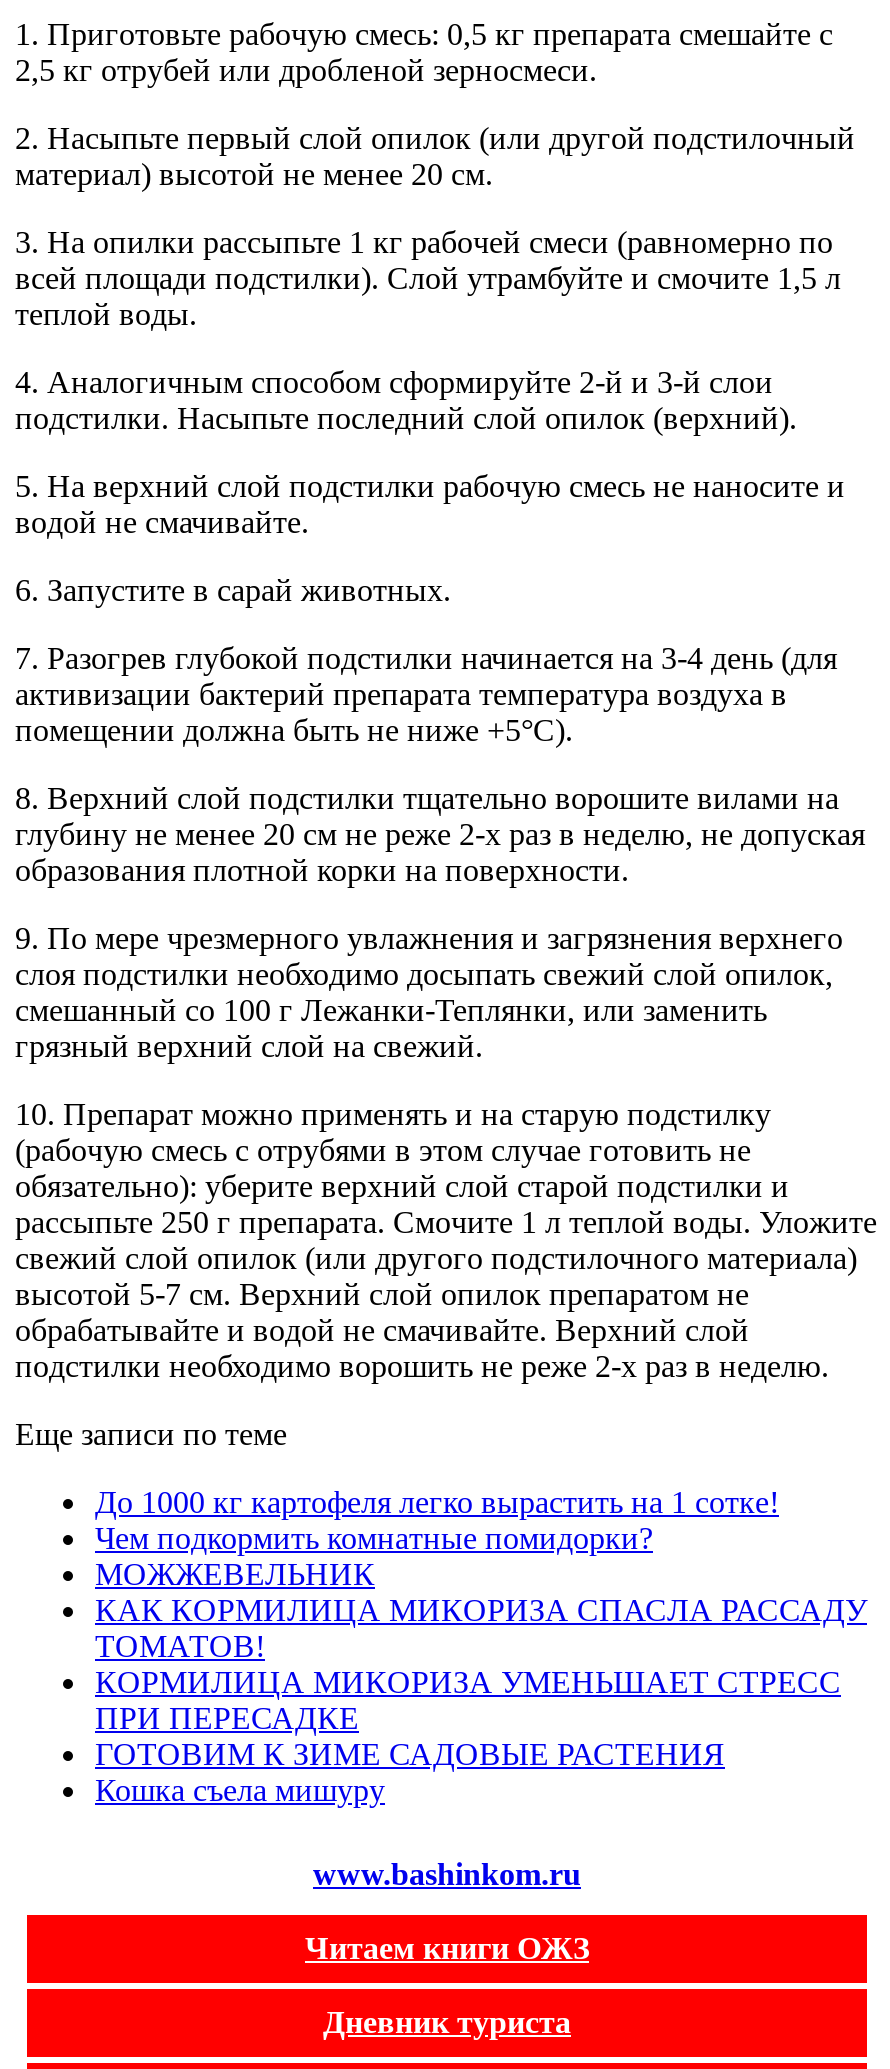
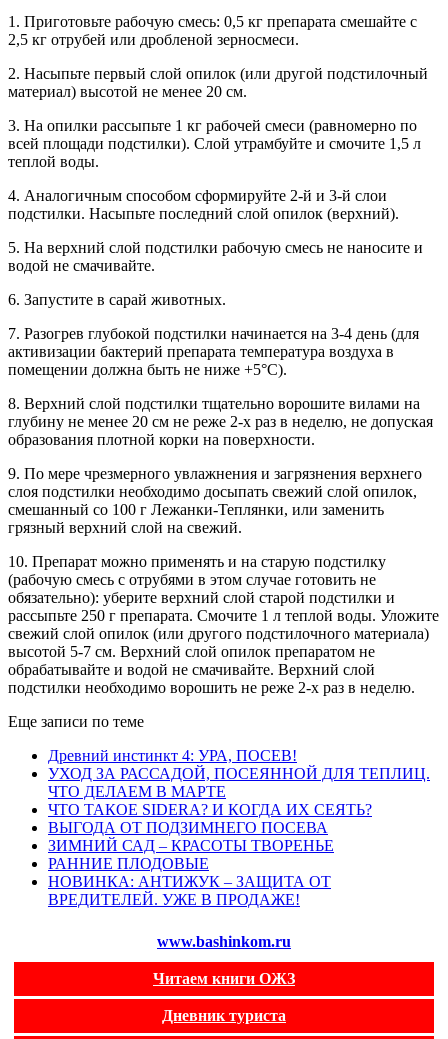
- До 1000 кг картофеля легко вырастить на 1 сотке!
- Чем подкормить комнатные помидорки?
- МОЖЖЕВЕЛЬНИК
- КАК КОРМИЛИЦА МИКОРИЗА СПАСЛА РАССАДУ
- ТОМАТОВ!
- КОРМИЛИЦА МИКОРИЗА УМЕНЬШАЕТ СТРЕСС
- ПРИ ПЕРЕСАДКЕ
- ГОТОВИМ К ЗИМЕ САДОВЫЕ РАСТЕНИЯ
- Кошка съела мишуру
+ Древний инстинкт 4: УРА, ПОСЕВ!
+ УХОД ЗА РАССАДОЙ, ПОСЕЯННОЙ ДЛЯ ТЕПЛИЦ.
+ ЧТО ДЕЛАЕМ В МАРТЕ
+ ЧТО ТАКОЕ SIDERA? И КОГДА ИХ СЕЯТЬ?
+ ВЫГОДА ОТ ПОДЗИМНЕГО ПОСЕВА
+ ЗИМНИЙ САД – КРАСОТЫ ТВОРЕНЬЕ
+ РАННИЕ ПЛОДОВЫЕ
+ НОВИНКА: АНТИЖУК – ЗАЩИТА ОТ
+ ВРЕДИТЕЛЕЙ. УЖЕ В ПРОДАЖЕ!
